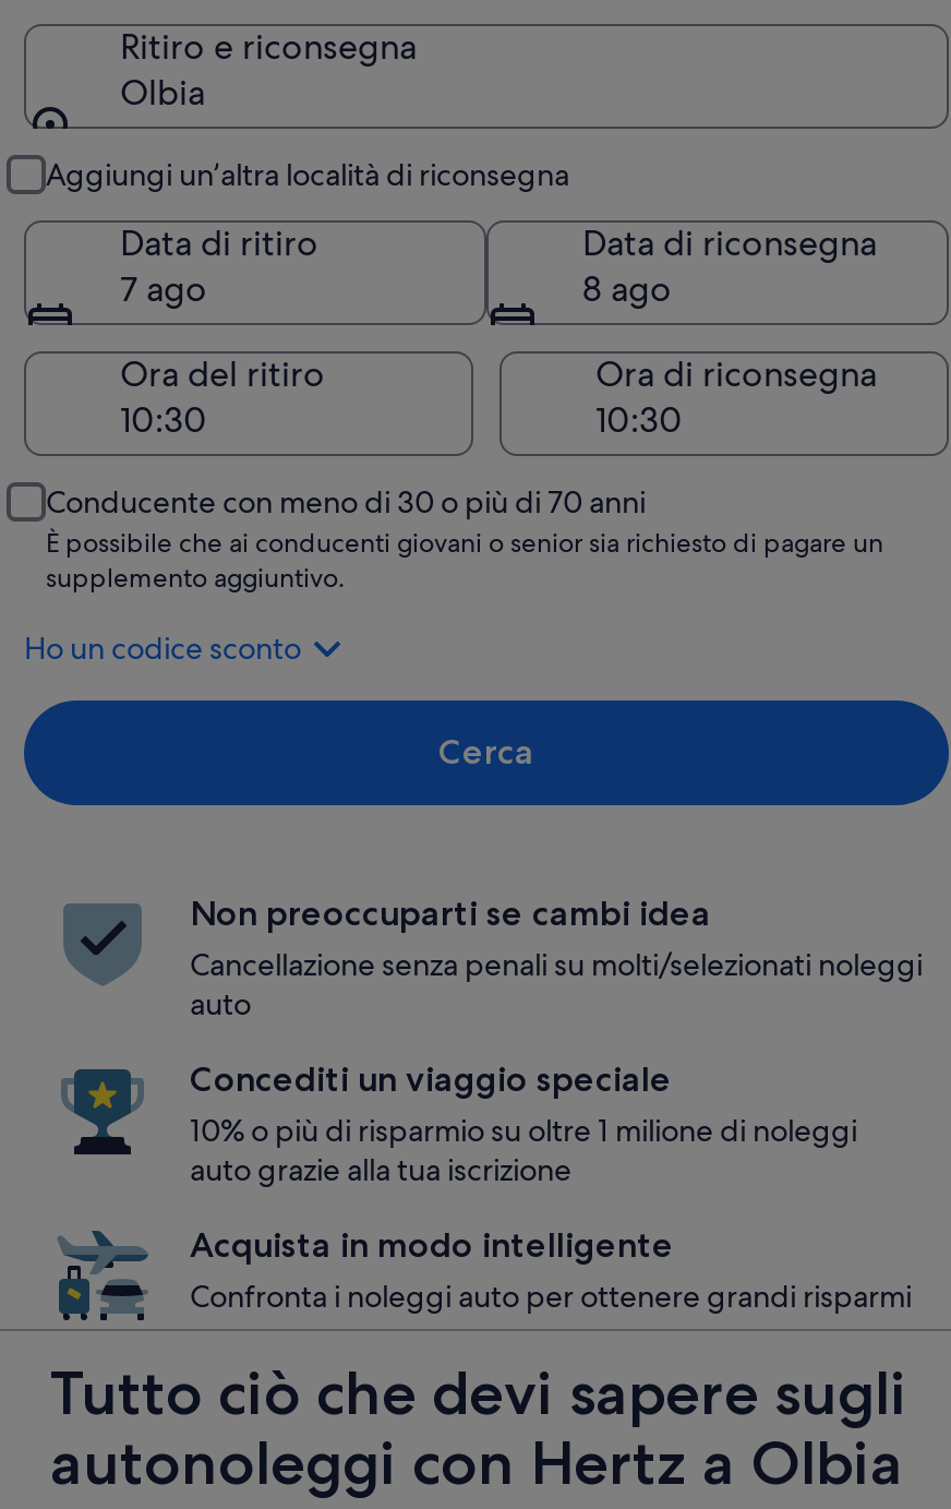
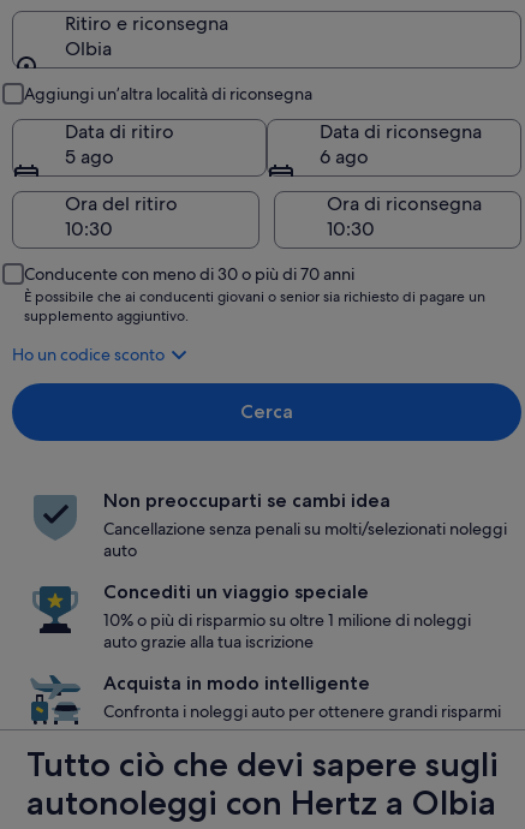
- 7 ago
+ 5 ago

- 8 ago
+ 6 ago
